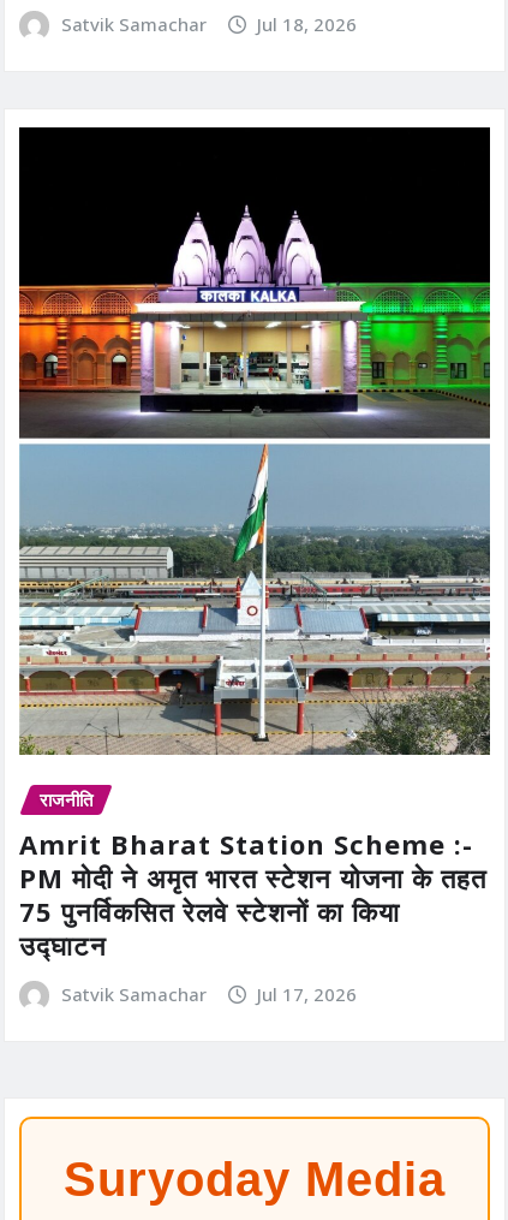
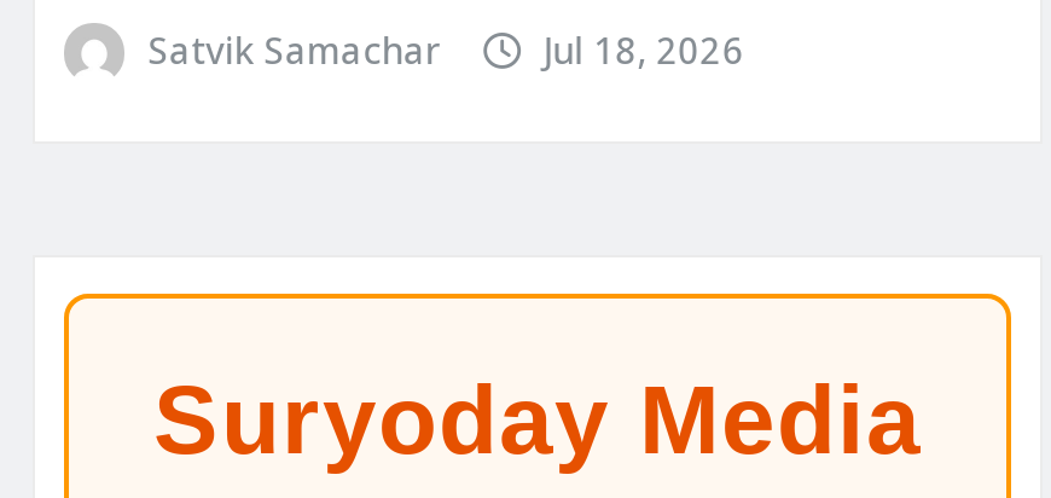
- [image]
- राजनीति
- Amrit Bharat Station Scheme :-
- PM मोदी ने अमृत भारत स्टेशन योजना के तहत
- 75 पुनर्विकसित रेलवे स्टेशनों का किया
- उद्घाटन
- Satvik Samachar
- Jul 17, 2026
